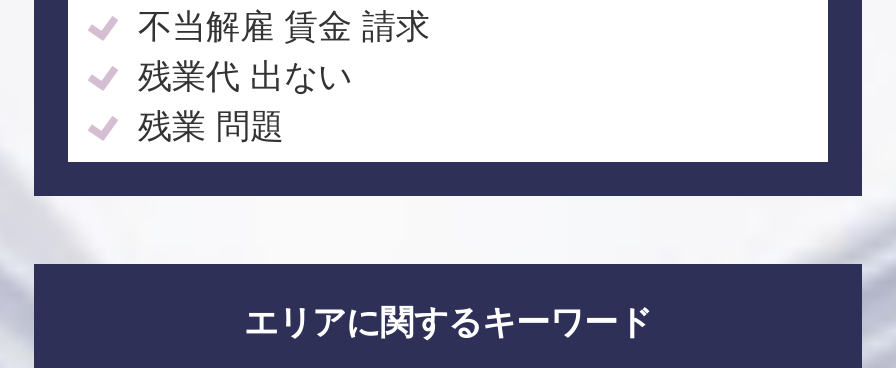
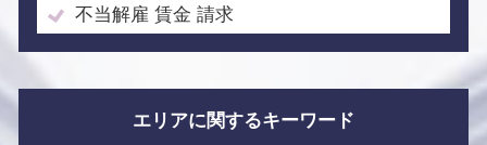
- 残業代 出ない
- 残業 問題
